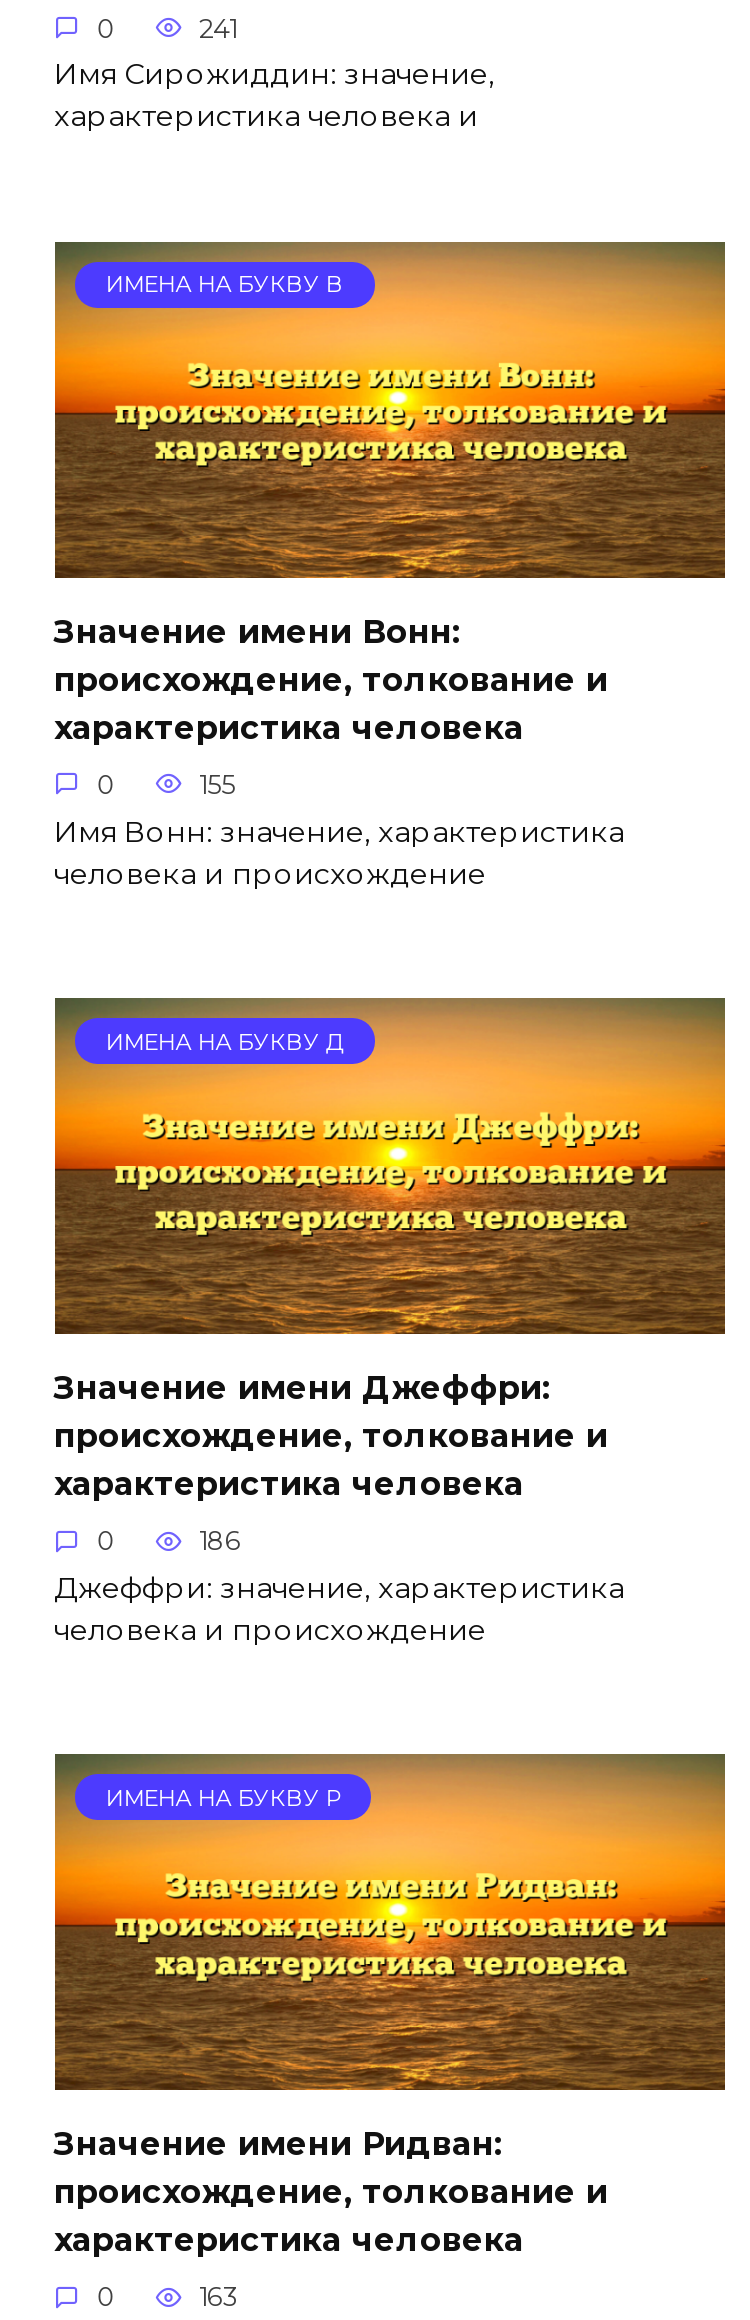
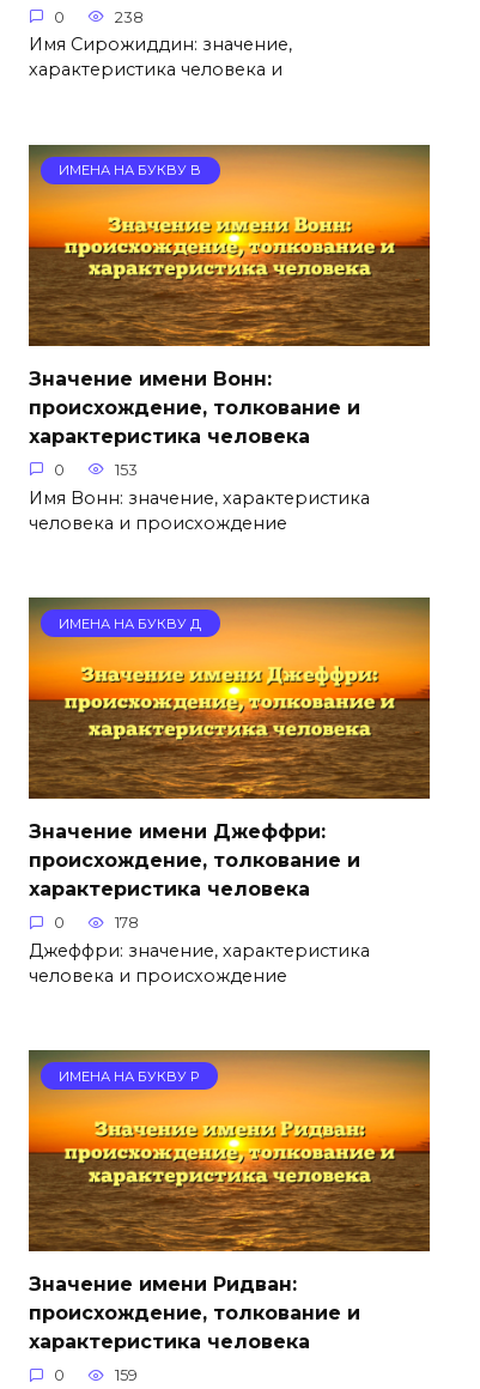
- 241
+ 238

- 155
+ 153

- 186
+ 178

- 163
+ 159
